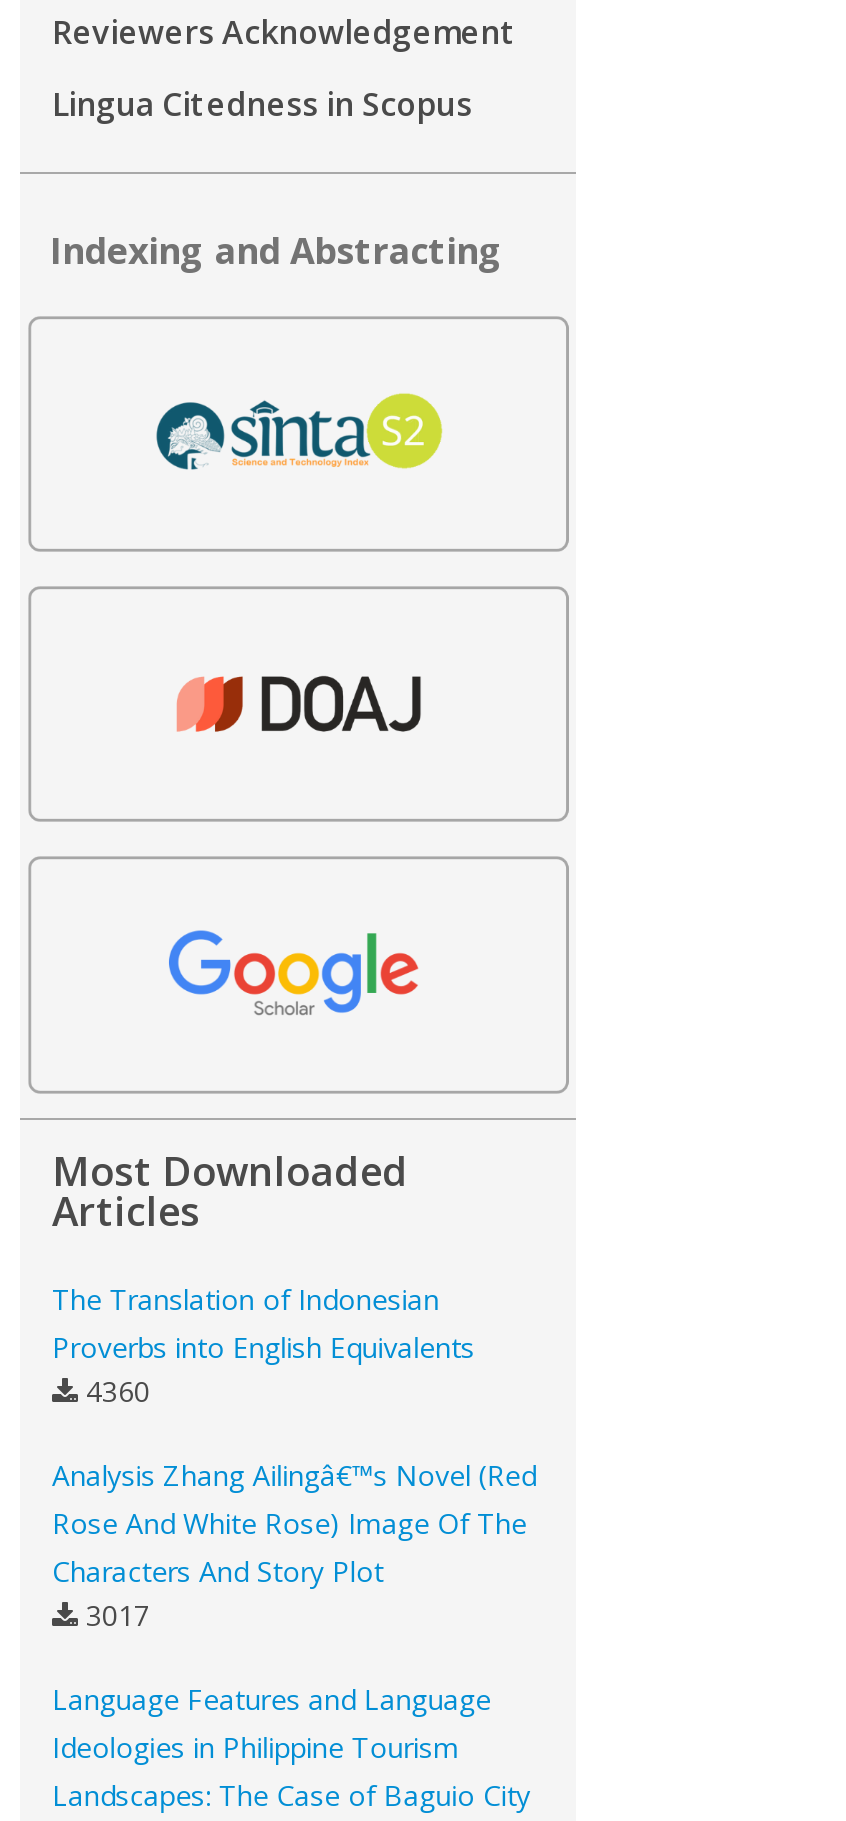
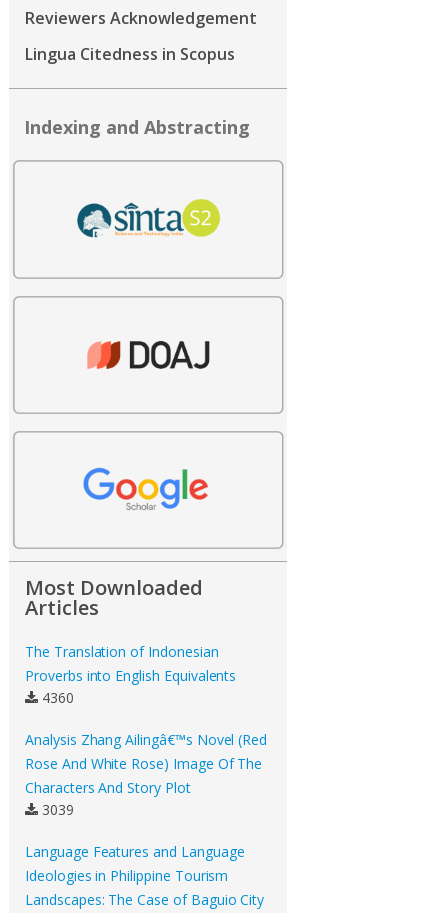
- 3017
+ 3039
